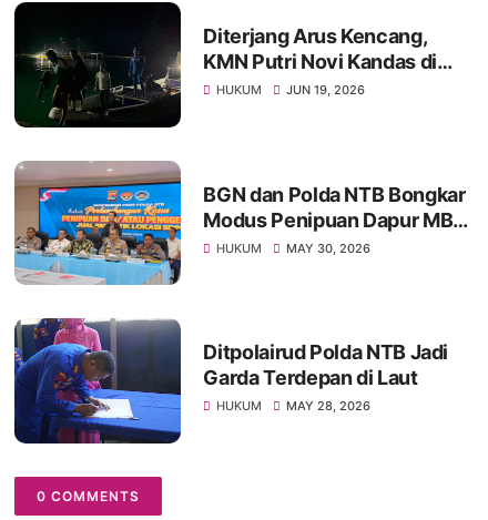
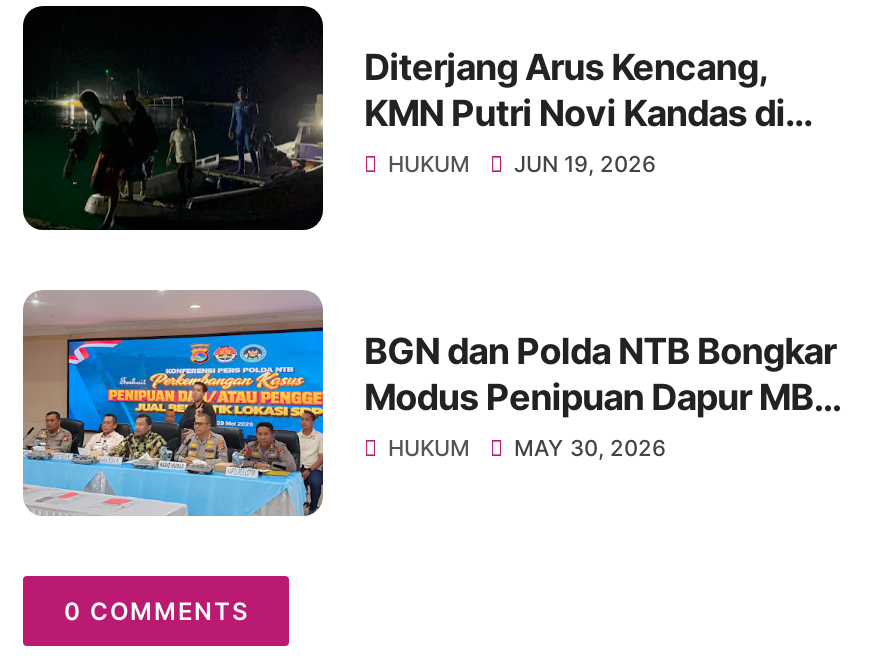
- [image]
- Ditpolairud Polda NTB Jadi
- Garda Terdepan di Laut
- HUKUM
- MAY 28, 2026
